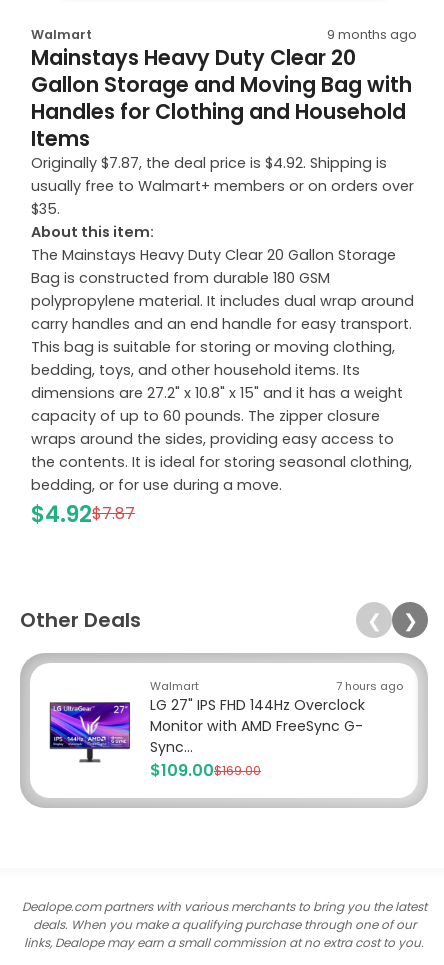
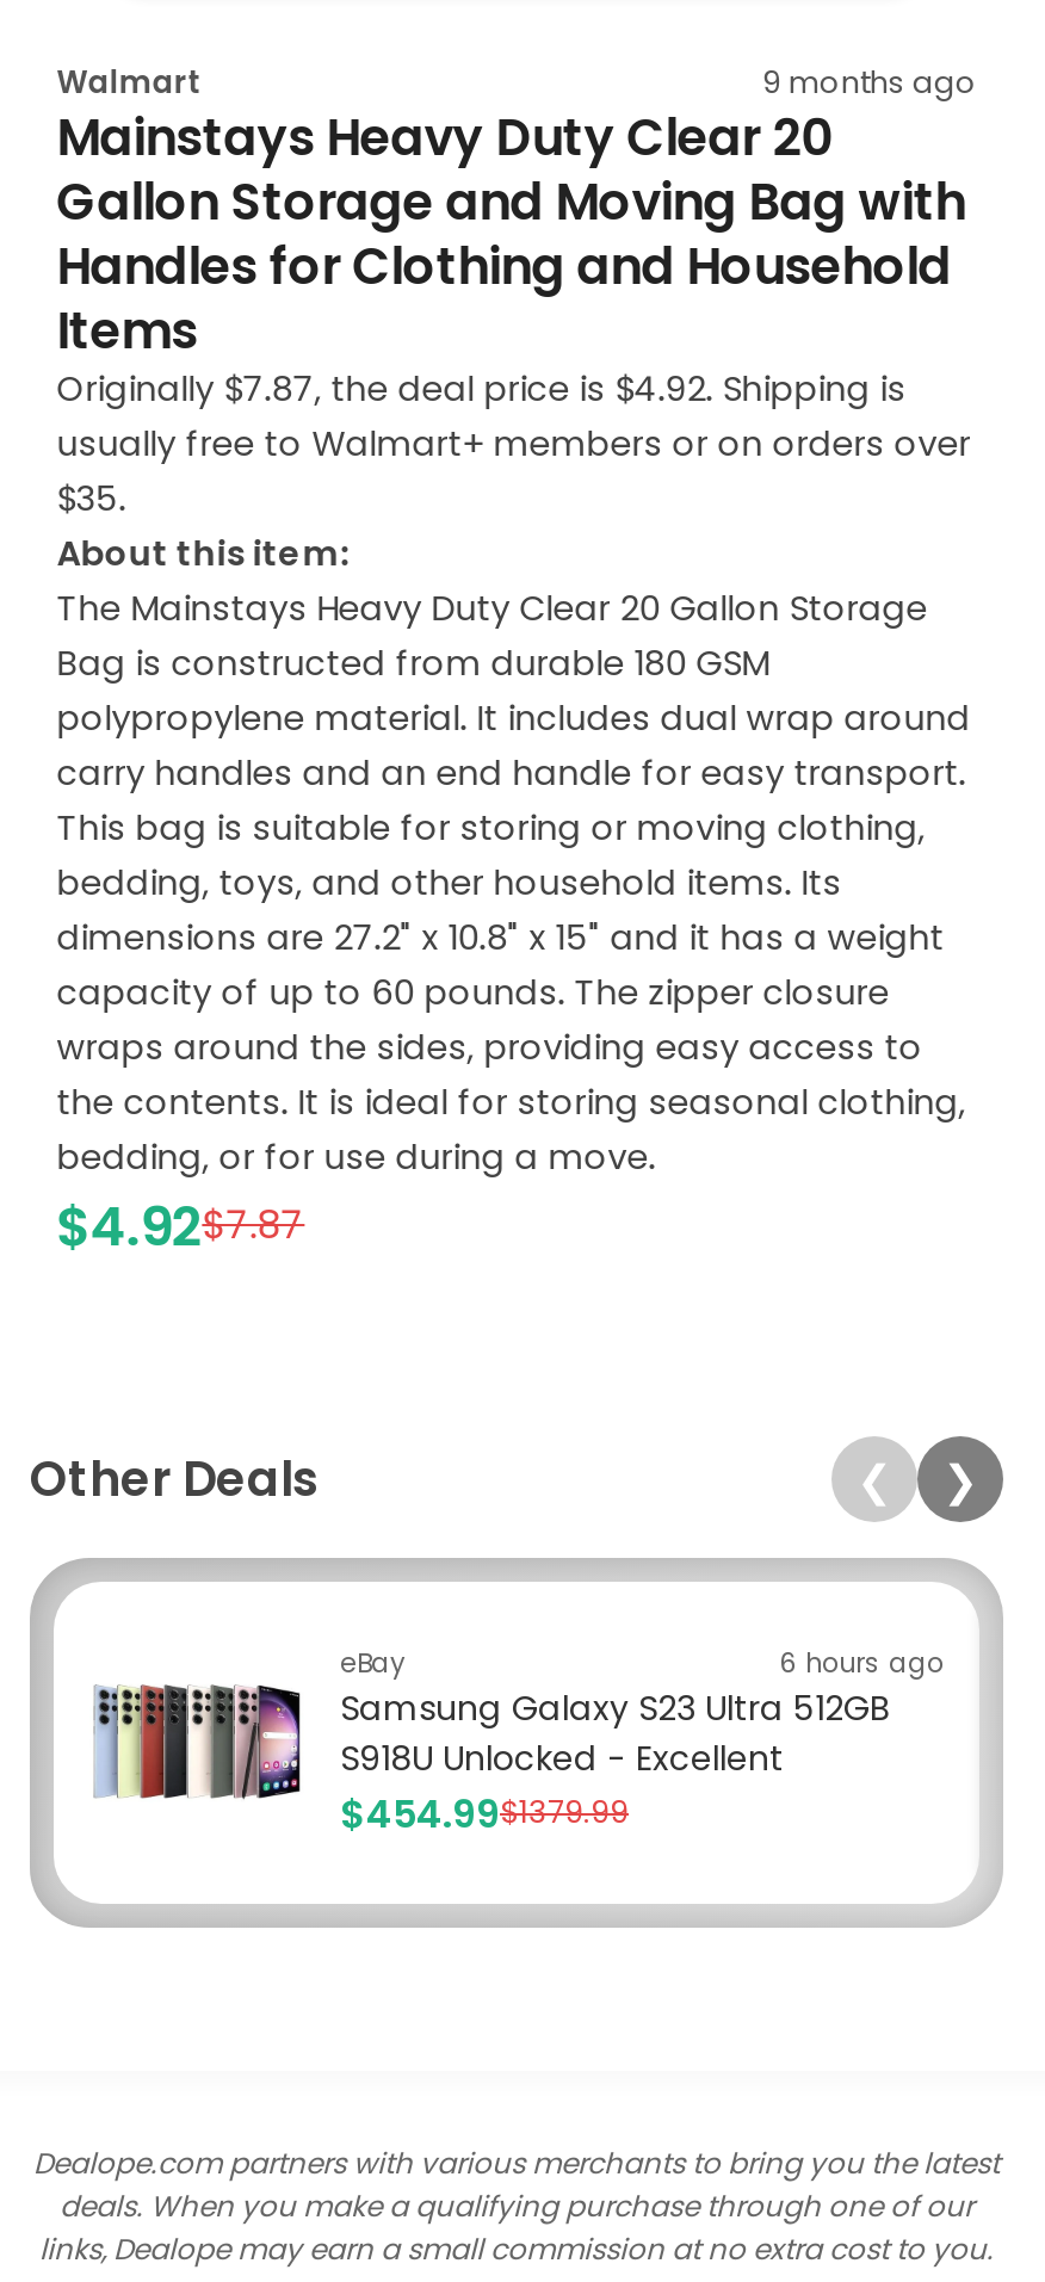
- [image]
- Walmart
- 7 hours ago
- LG 27" IPS FHD 144Hz Overclock
- Monitor with AMD FreeSync G-
- Sync...
- $109.00$169.00
+ [image]
+ eBay
+ 6 hours ago
+ Samsung Galaxy S23 Ultra 512GB
+ S918U Unlocked - Excellent
+ $454.99$1379.99
